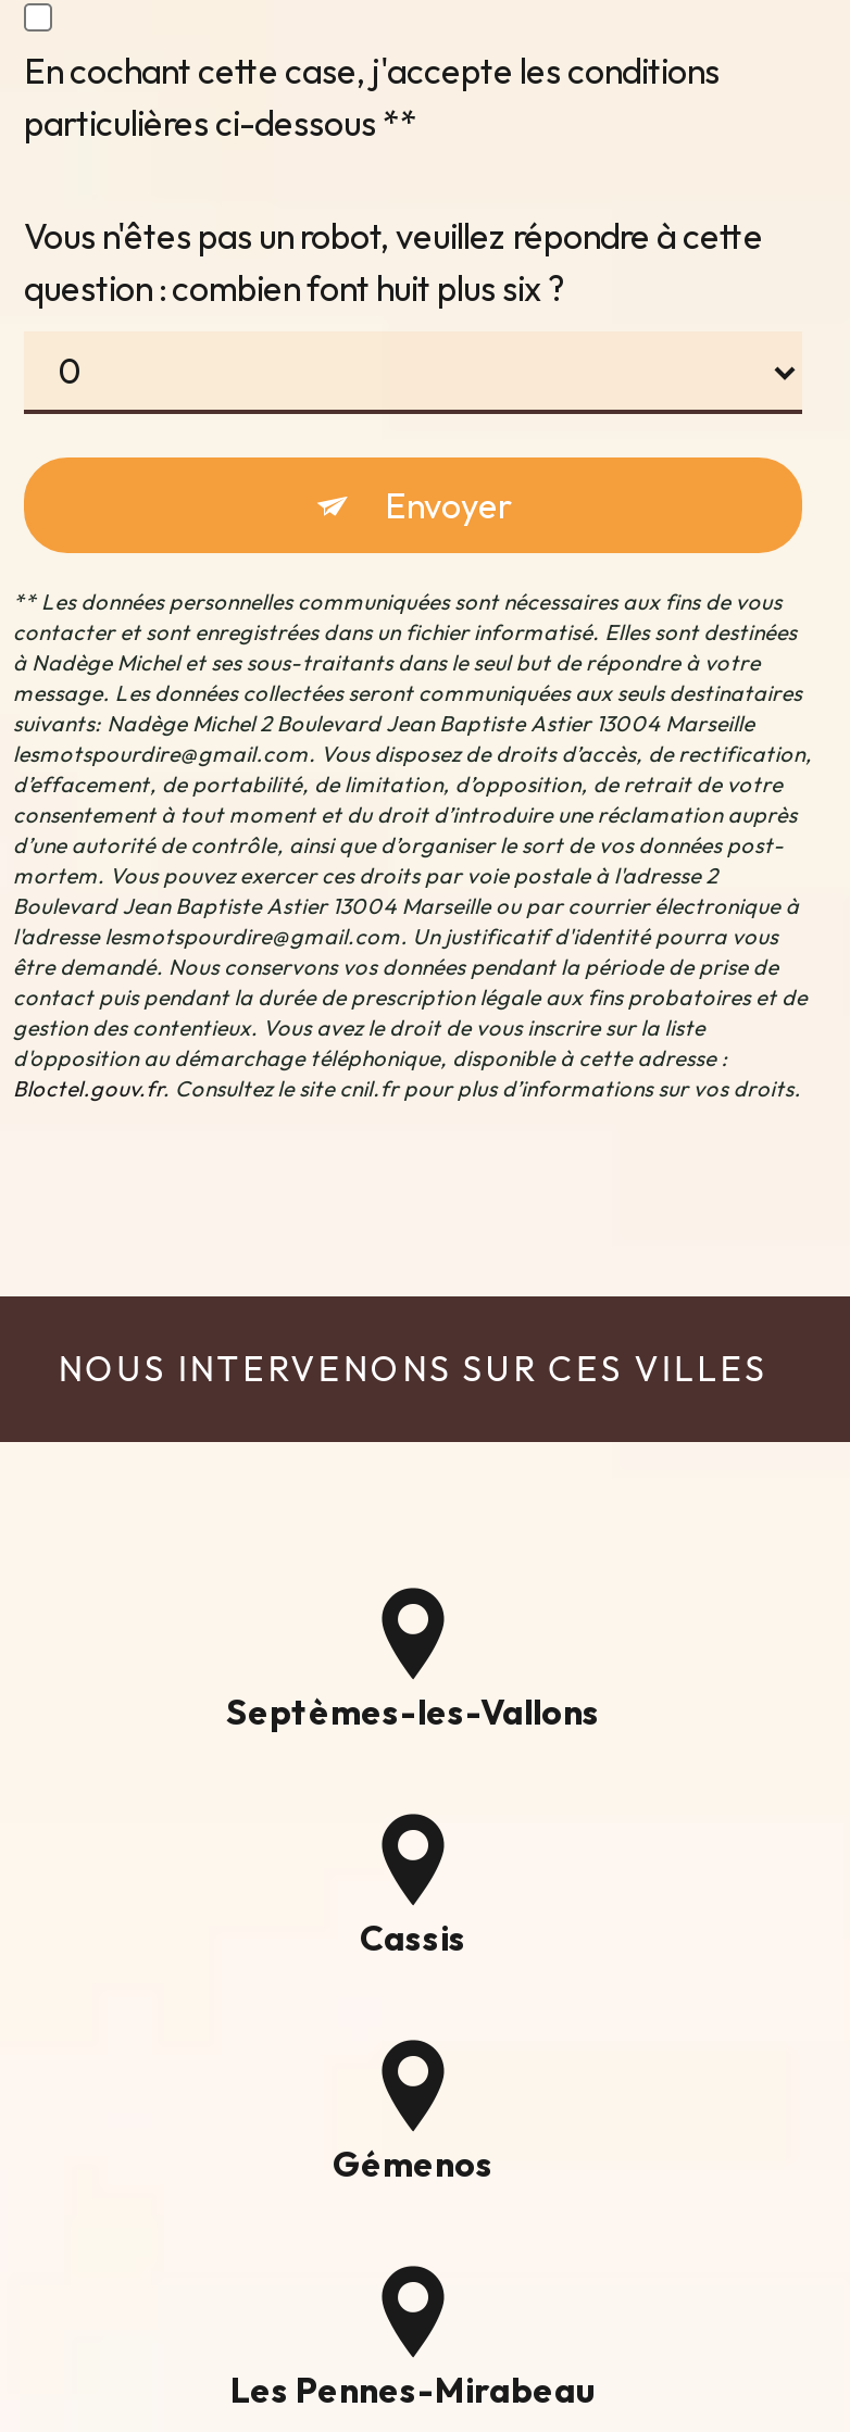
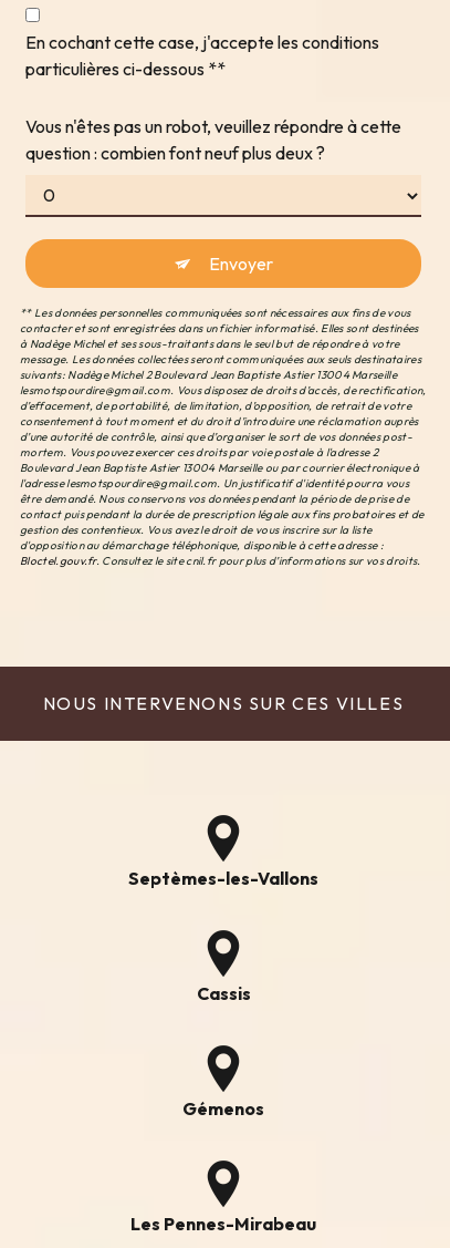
- question : combien font huit plus six ?
+ question : combien font neuf plus deux ?
